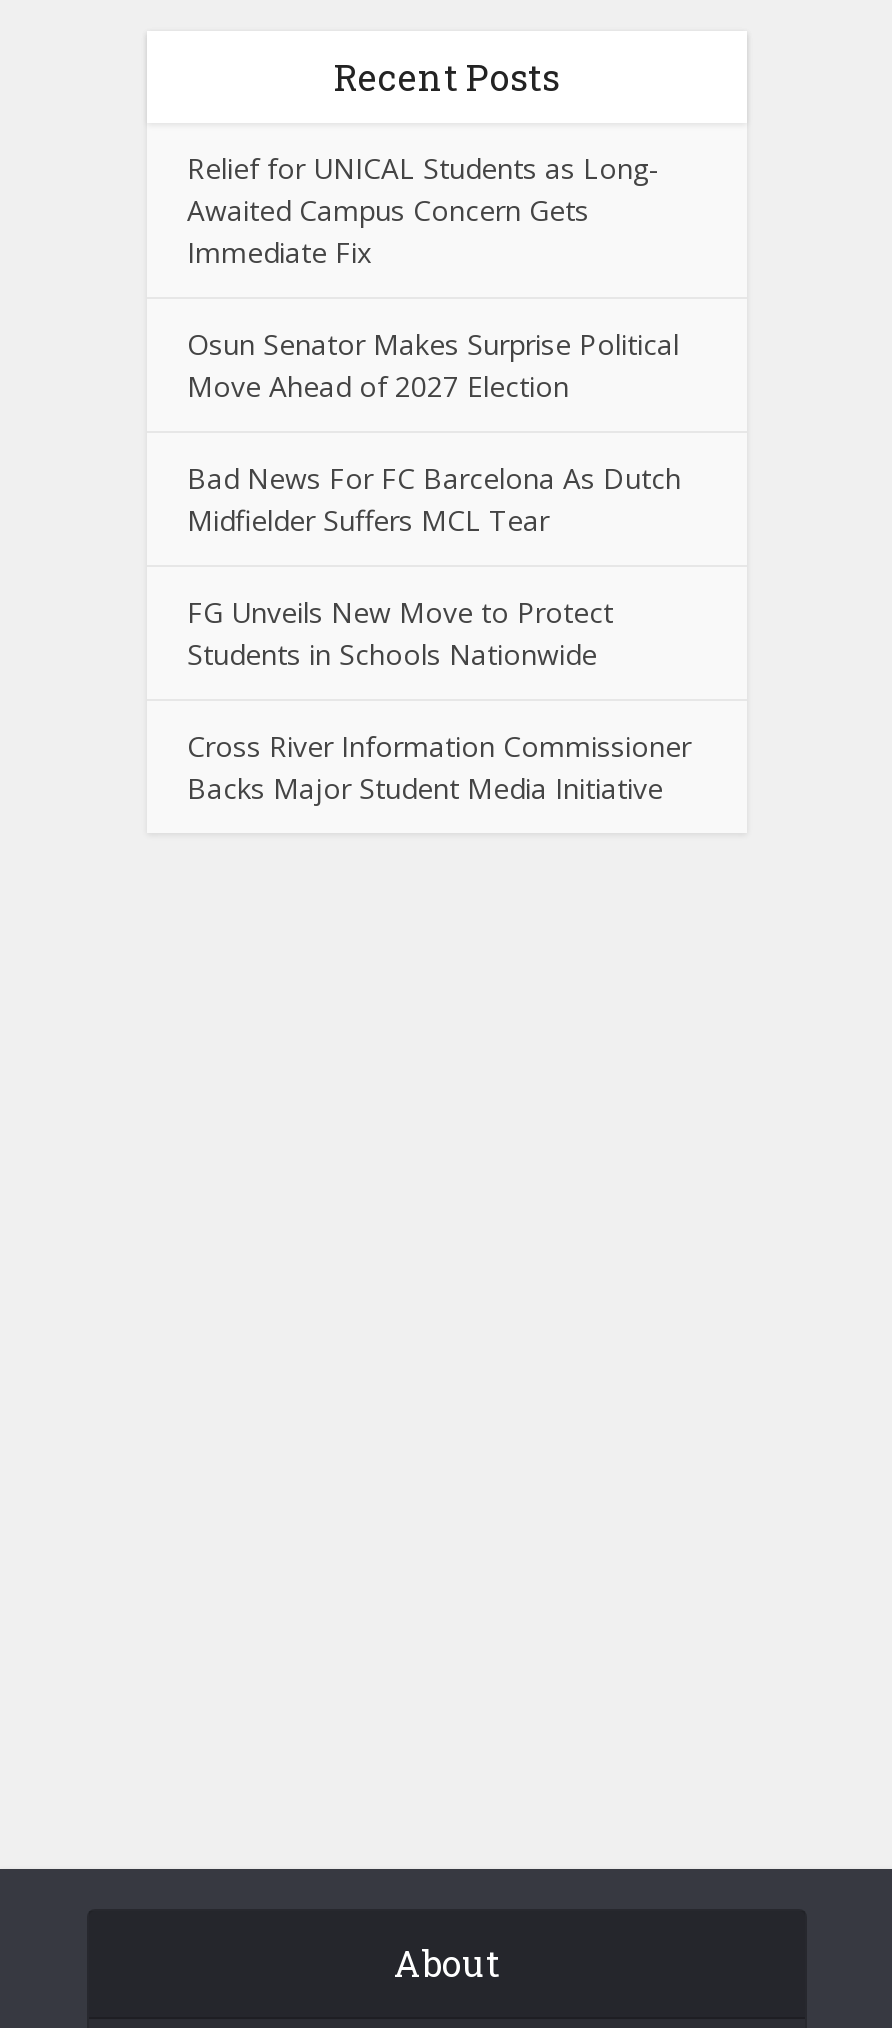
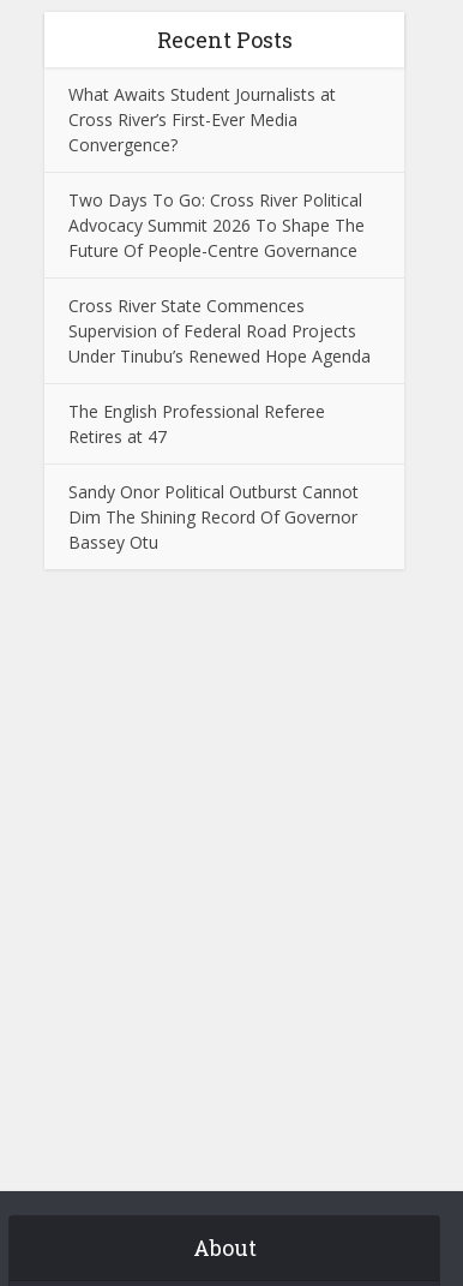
- Relief for UNICAL Students as Long-
- Awaited Campus Concern Gets
- Immediate Fix
+ What Awaits Student Journalists at
+ Cross River’s First-Ever Media
+ Convergence?

- Osun Senator Makes Surprise Political
- Move Ahead of 2027 Election
+ Two Days To Go: Cross River Political
+ Advocacy Summit 2026 To Shape The
+ Future Of People-Centre Governance

- Bad News For FC Barcelona As Dutch
- Midfielder Suffers MCL Tear
+ Cross River State Commences
+ Supervision of Federal Road Projects
+ Under Tinubu’s Renewed Hope Agenda

- FG Unveils New Move to Protect
- Students in Schools Nationwide
+ The English Professional Referee
+ Retires at 47

- Cross River Information Commissioner
- Backs Major Student Media Initiative
+ Sandy Onor Political Outburst Cannot
+ Dim The Shining Record Of Governor
+ Bassey Otu
